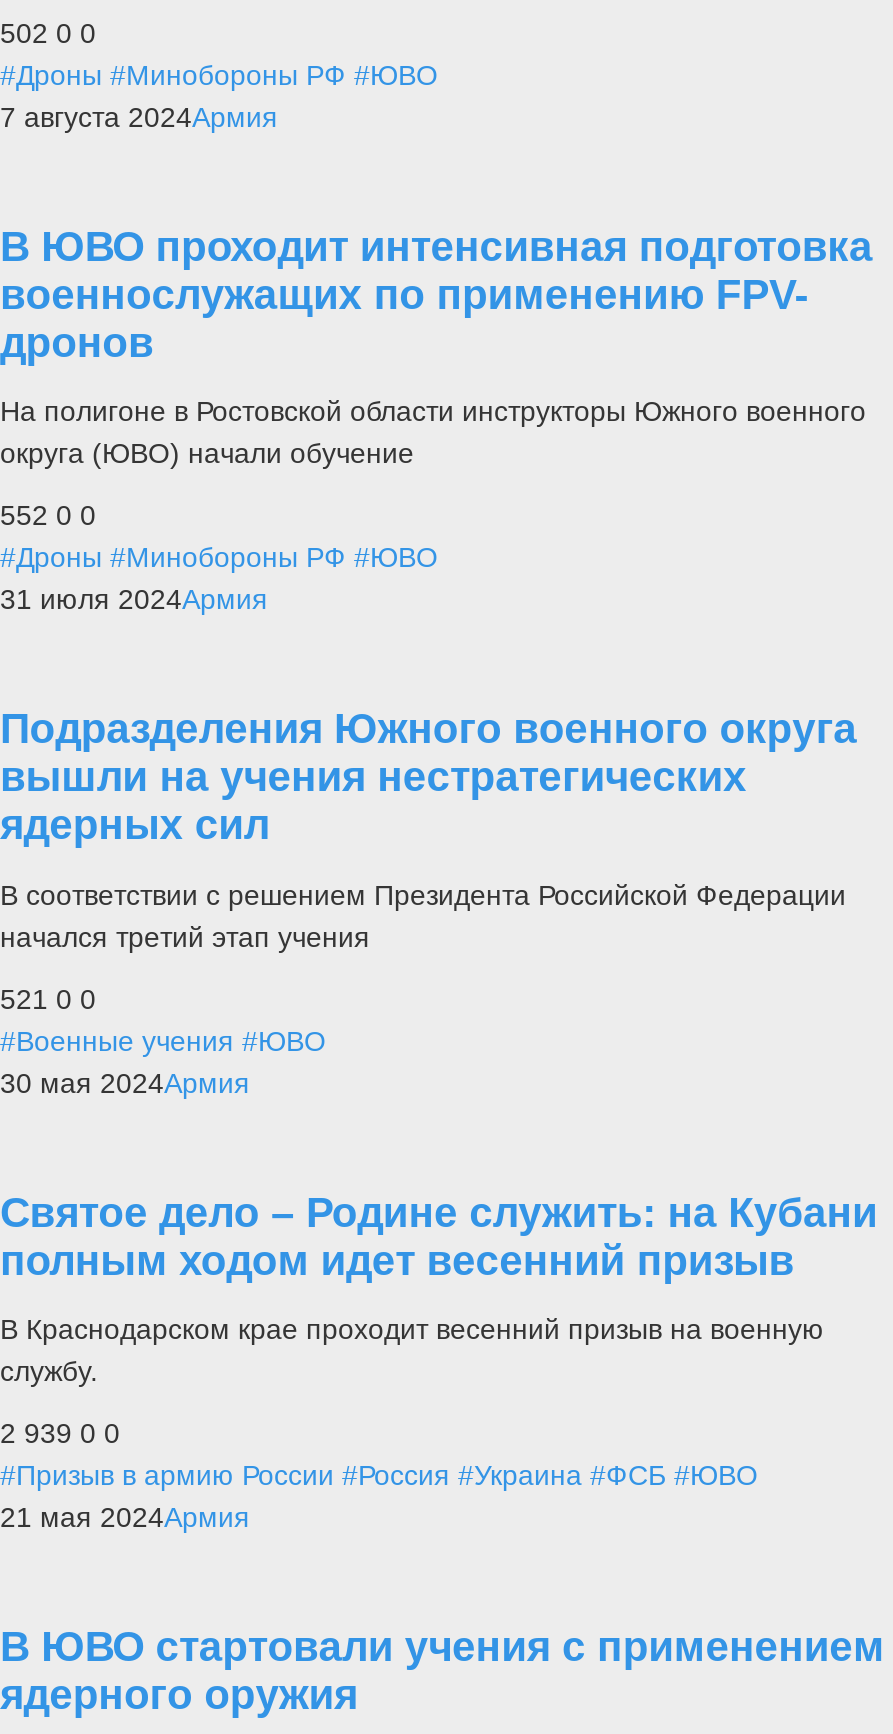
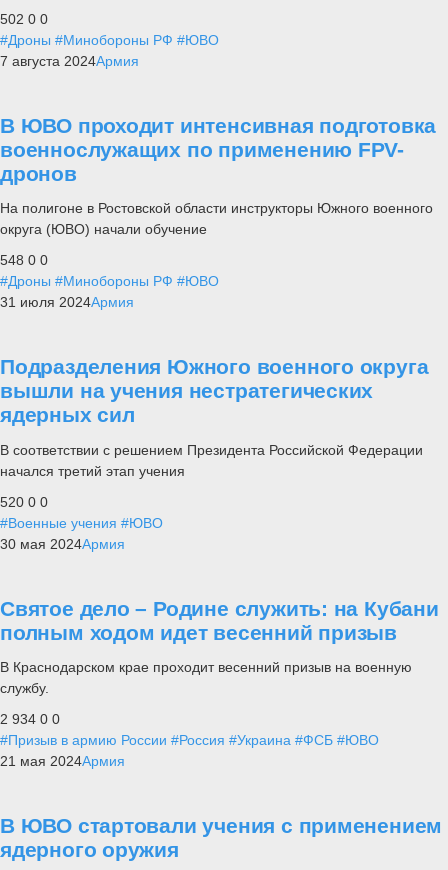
- 552 0 0
+ 548 0 0

- 521 0 0
+ 520 0 0

- 2 939 0 0
+ 2 934 0 0
